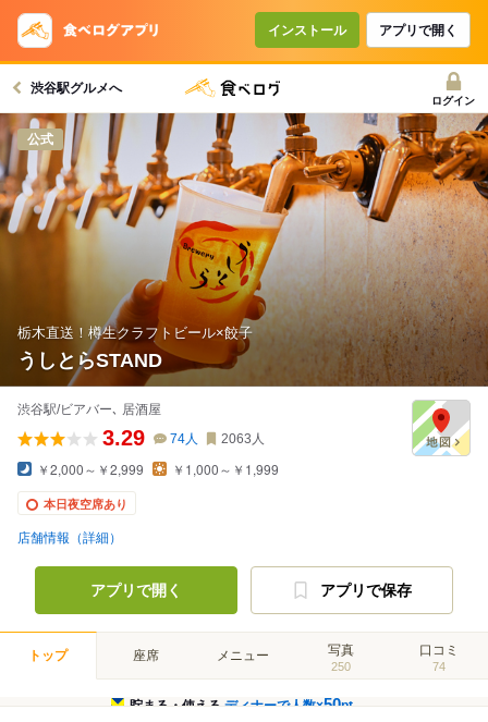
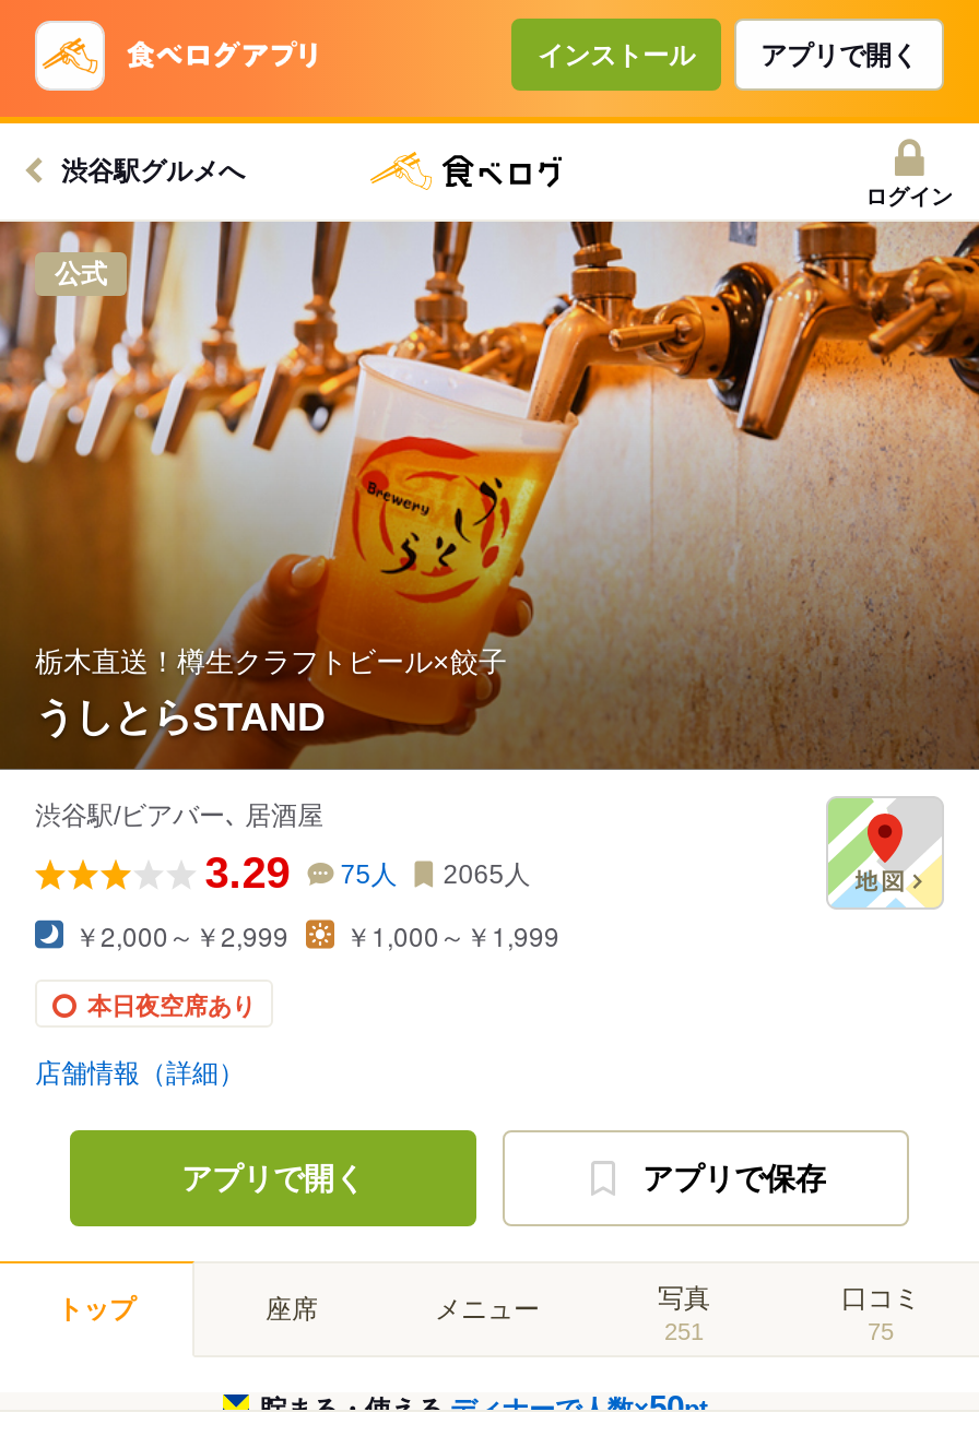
- 74人
+ 75人

- 2063人
+ 2065人

- 250
+ 251

- 74
+ 75
